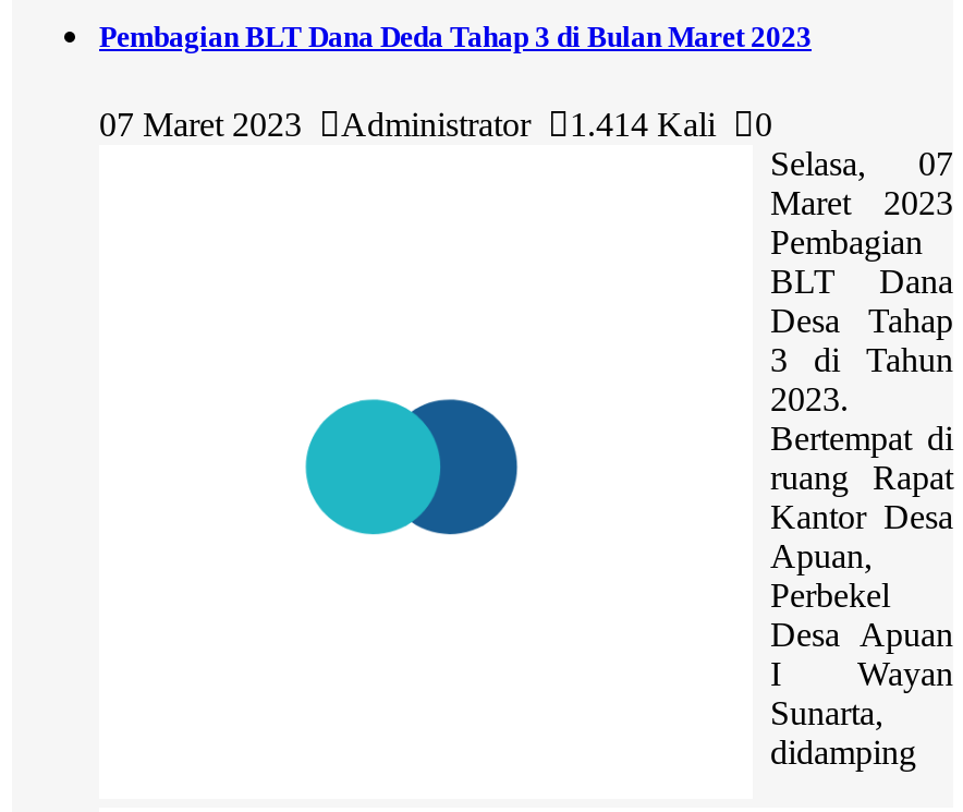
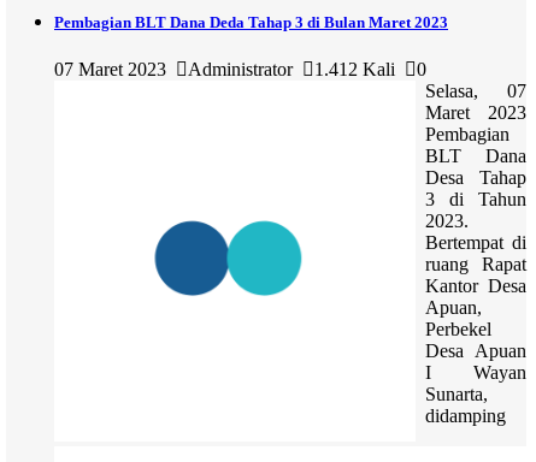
- 07 Maret 2023 Administrator 1.414 Kali 0
+ 07 Maret 2023 Administrator 1.412 Kali 0

- [image]
+ [image]
